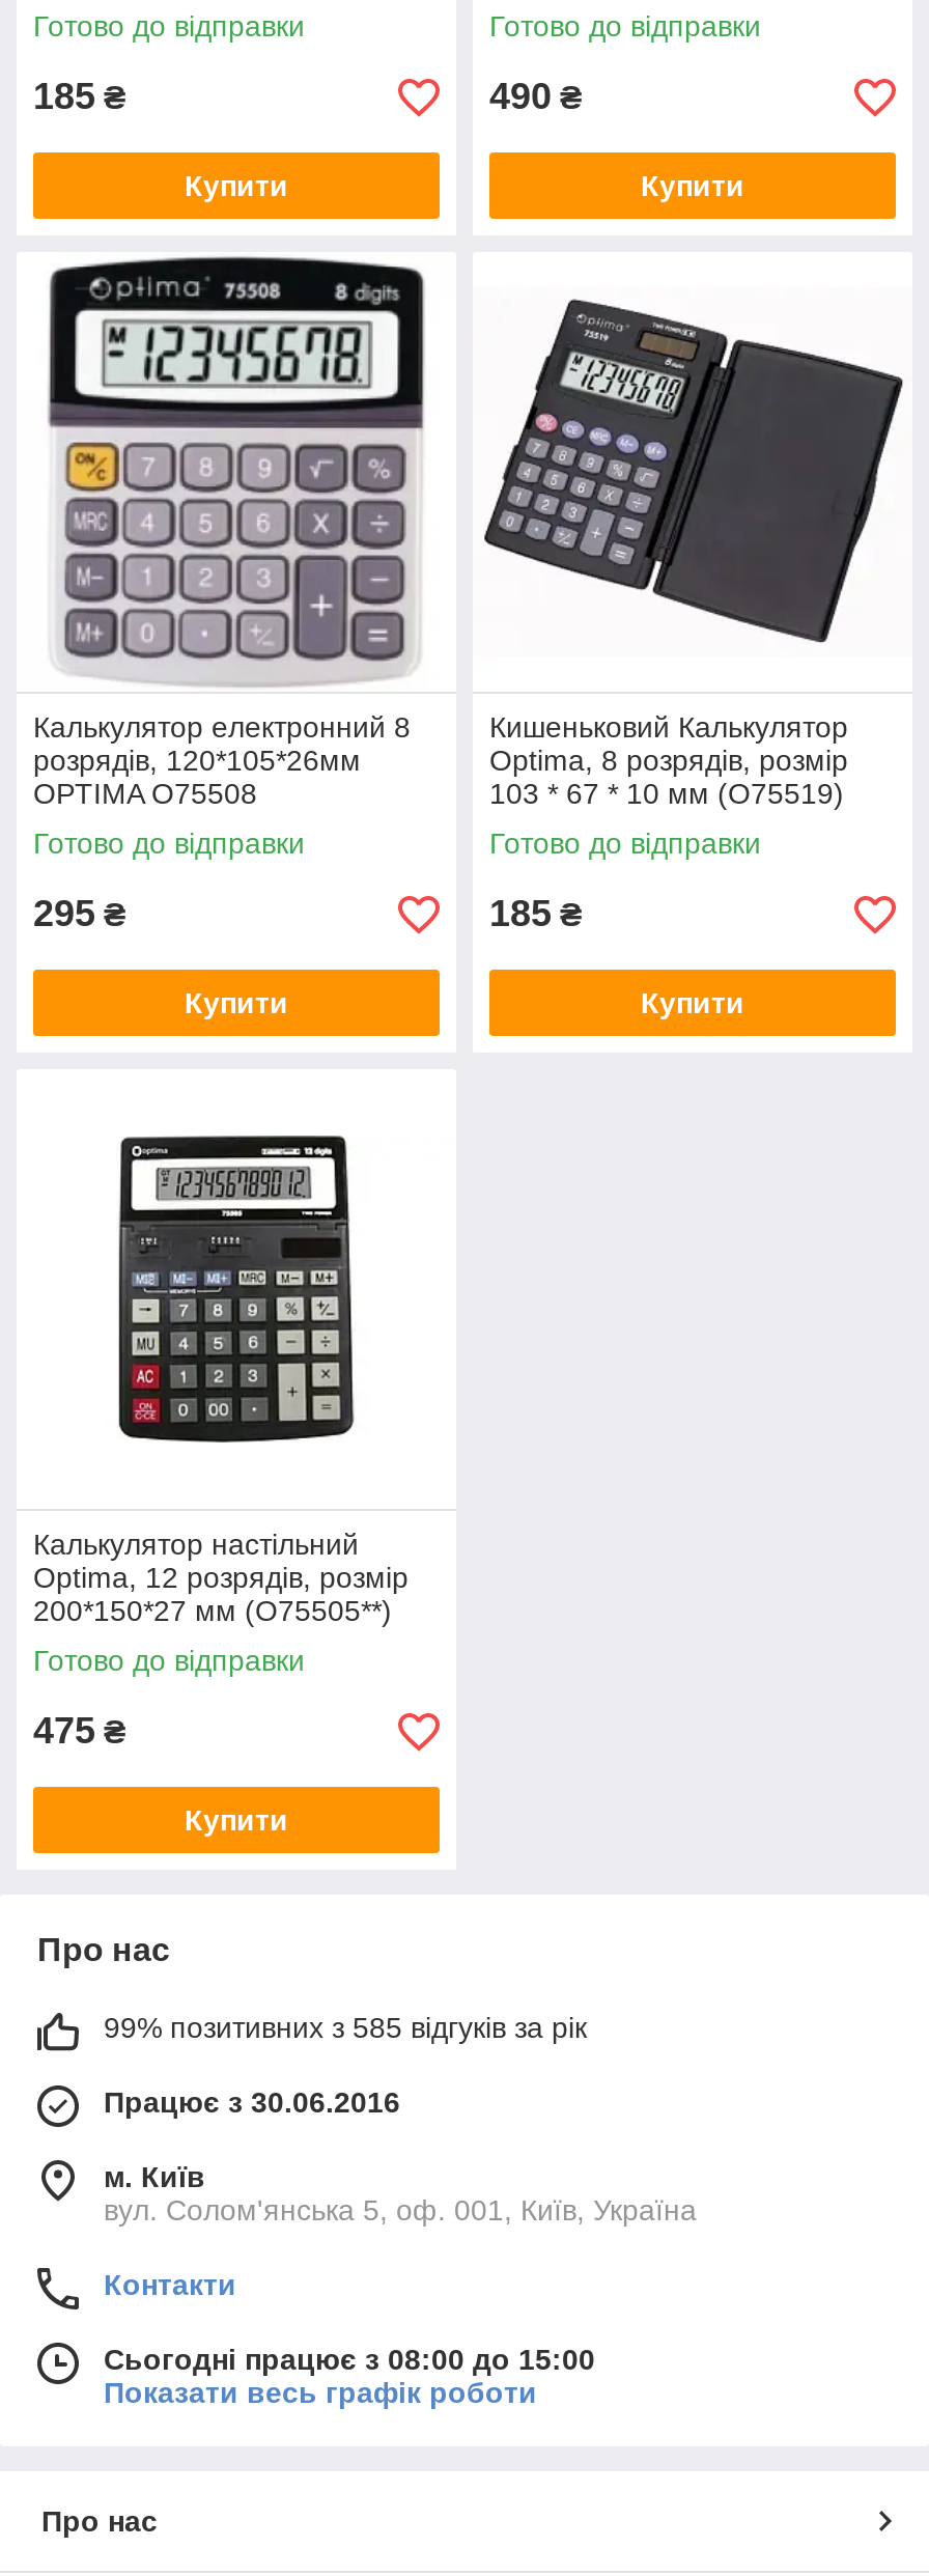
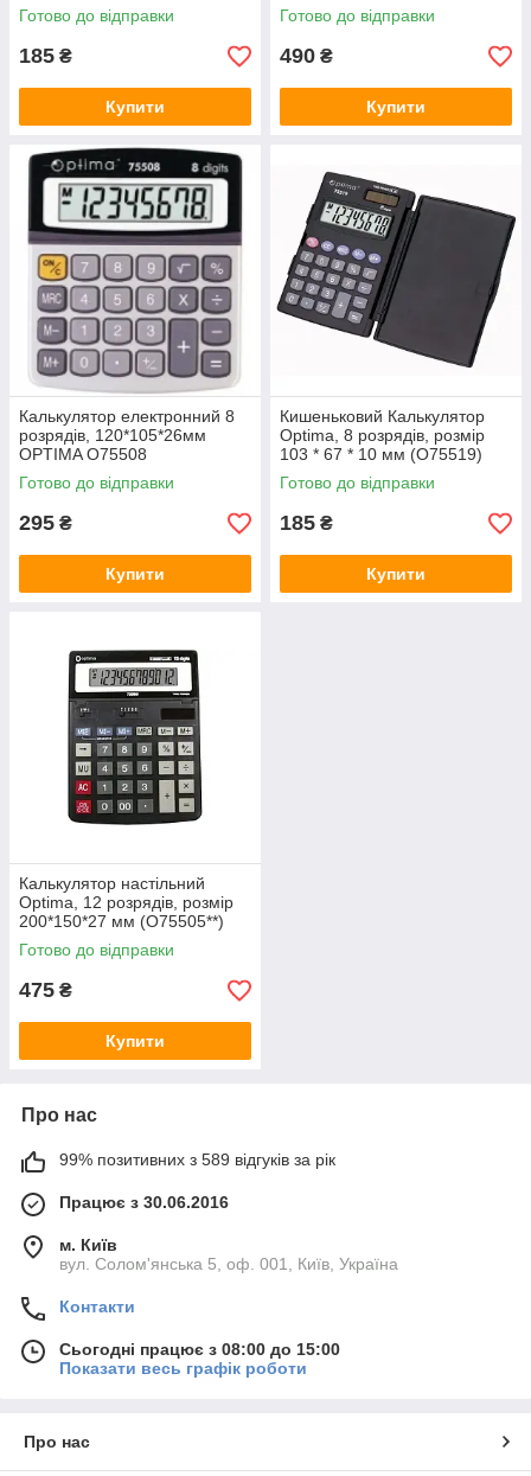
- 99% позитивних з 585 відгуків за рік
+ 99% позитивних з 589 відгуків за рік
